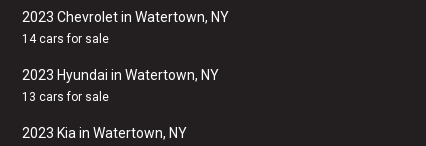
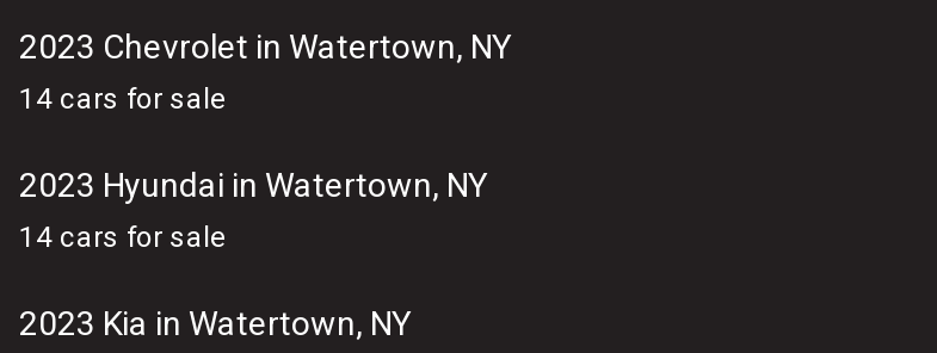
- 13 cars for sale
+ 14 cars for sale
